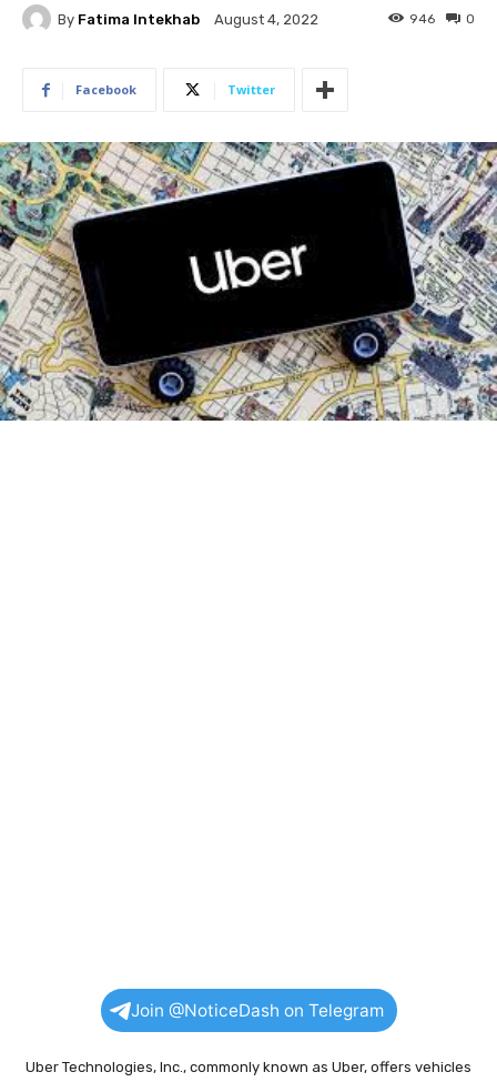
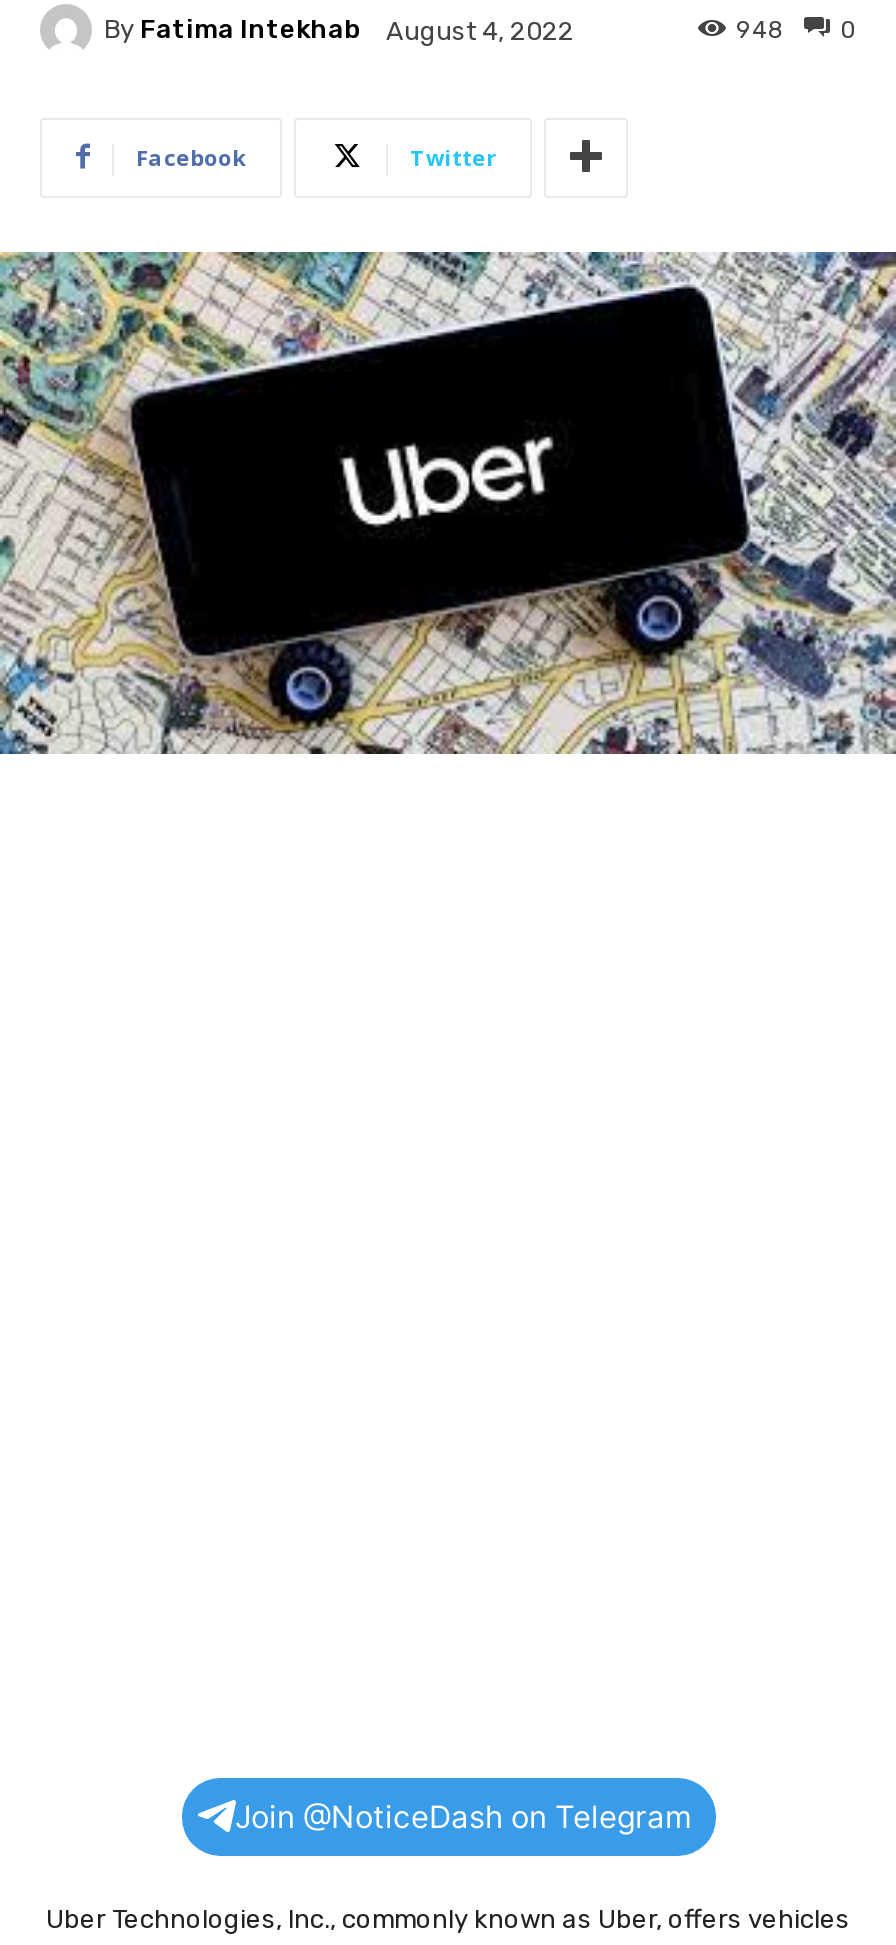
- 946 0
+ 948 0
